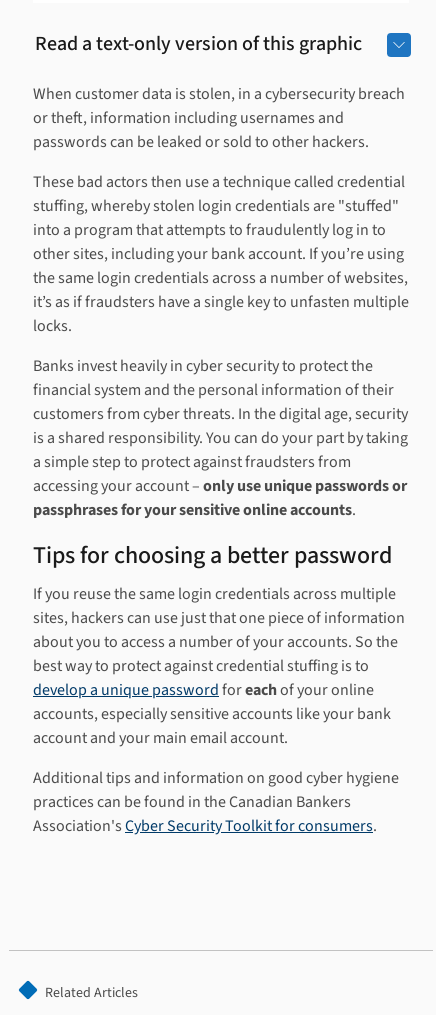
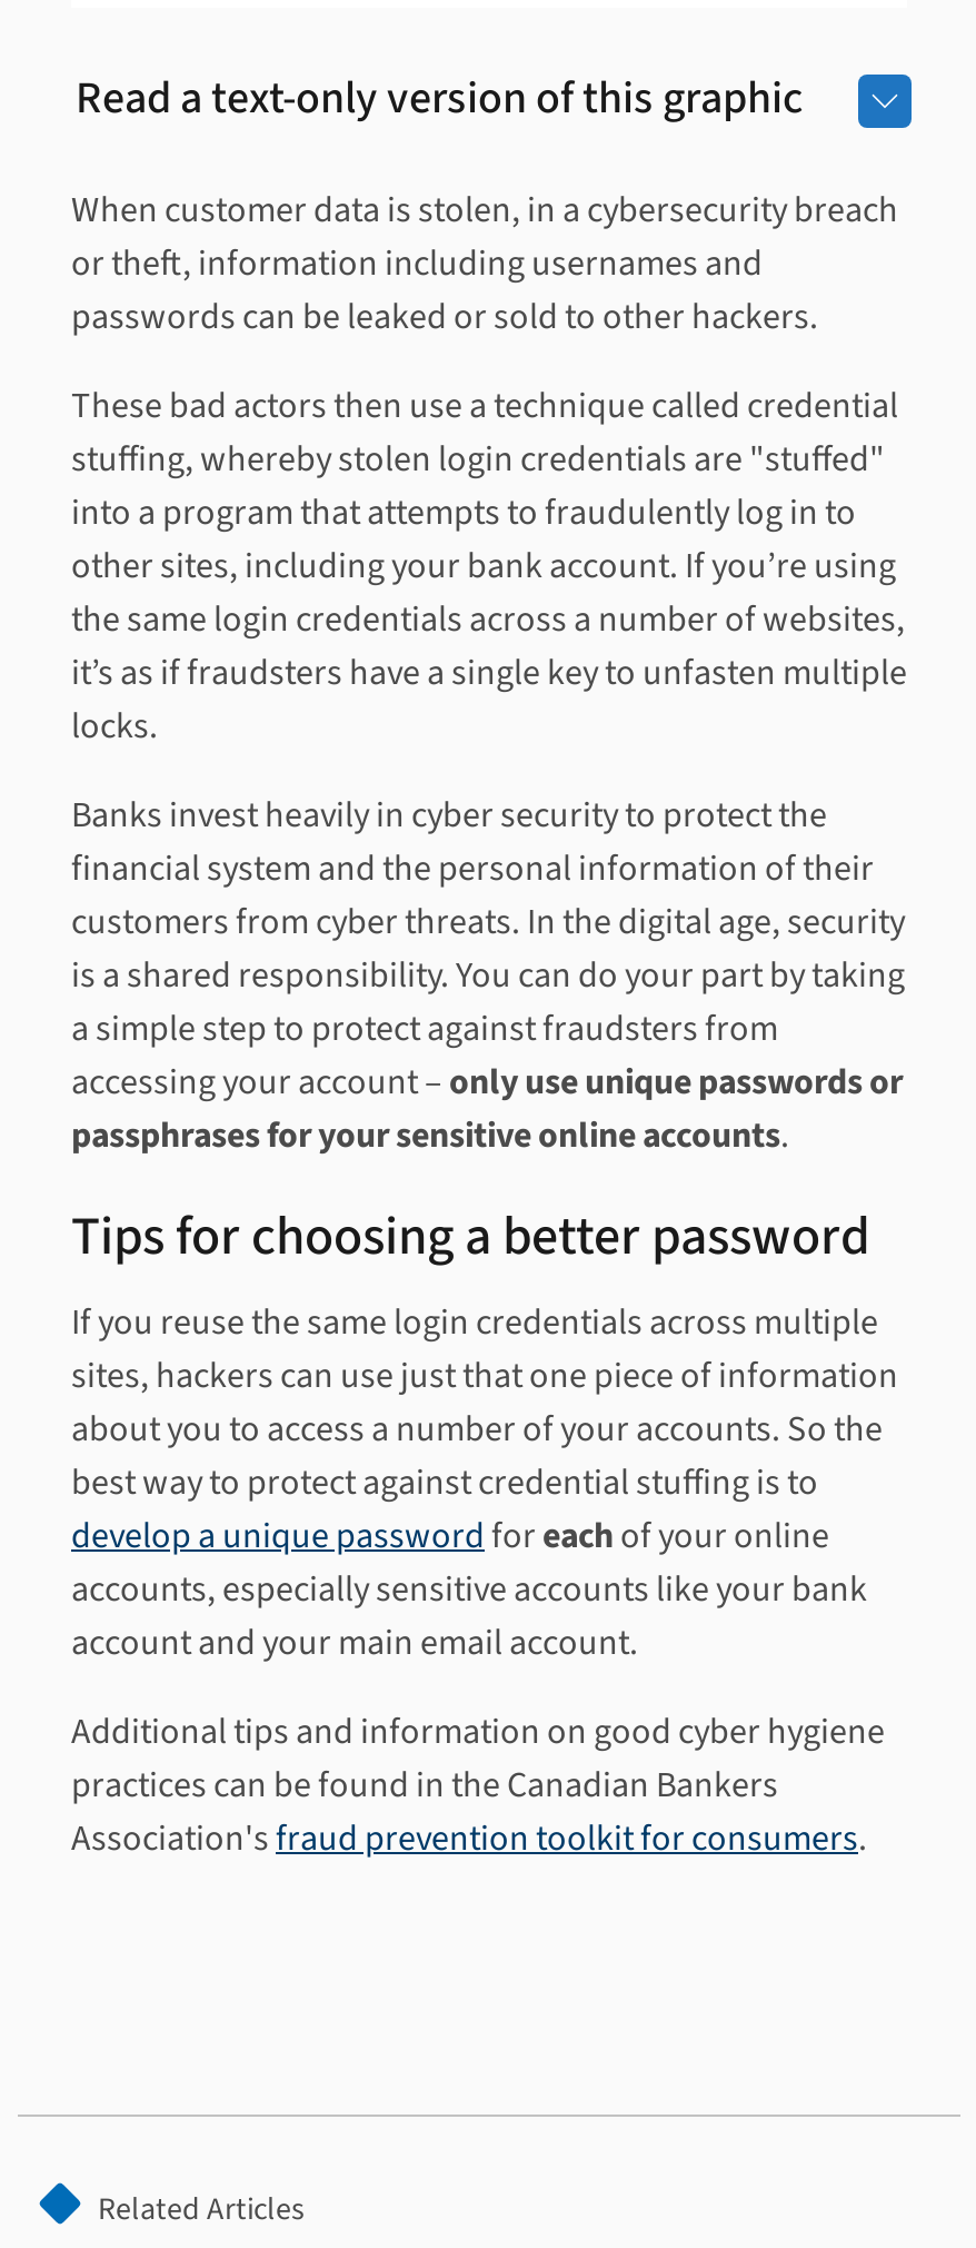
- Association's Cyber Security Toolkit for consumers.
+ Association's fraud prevention toolkit for consumers.
